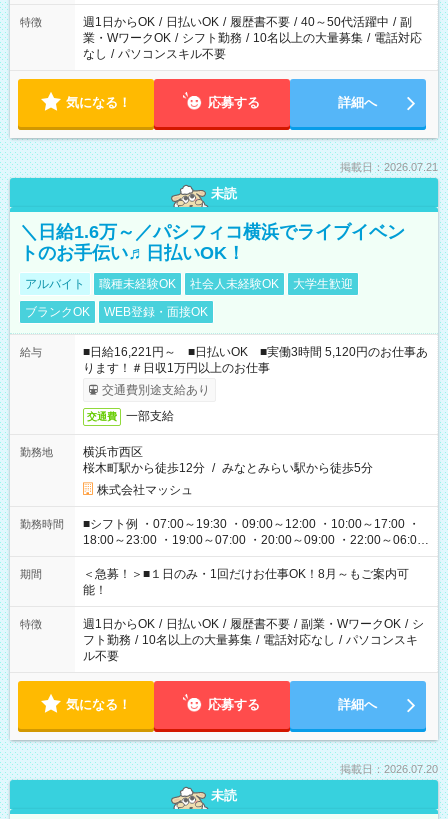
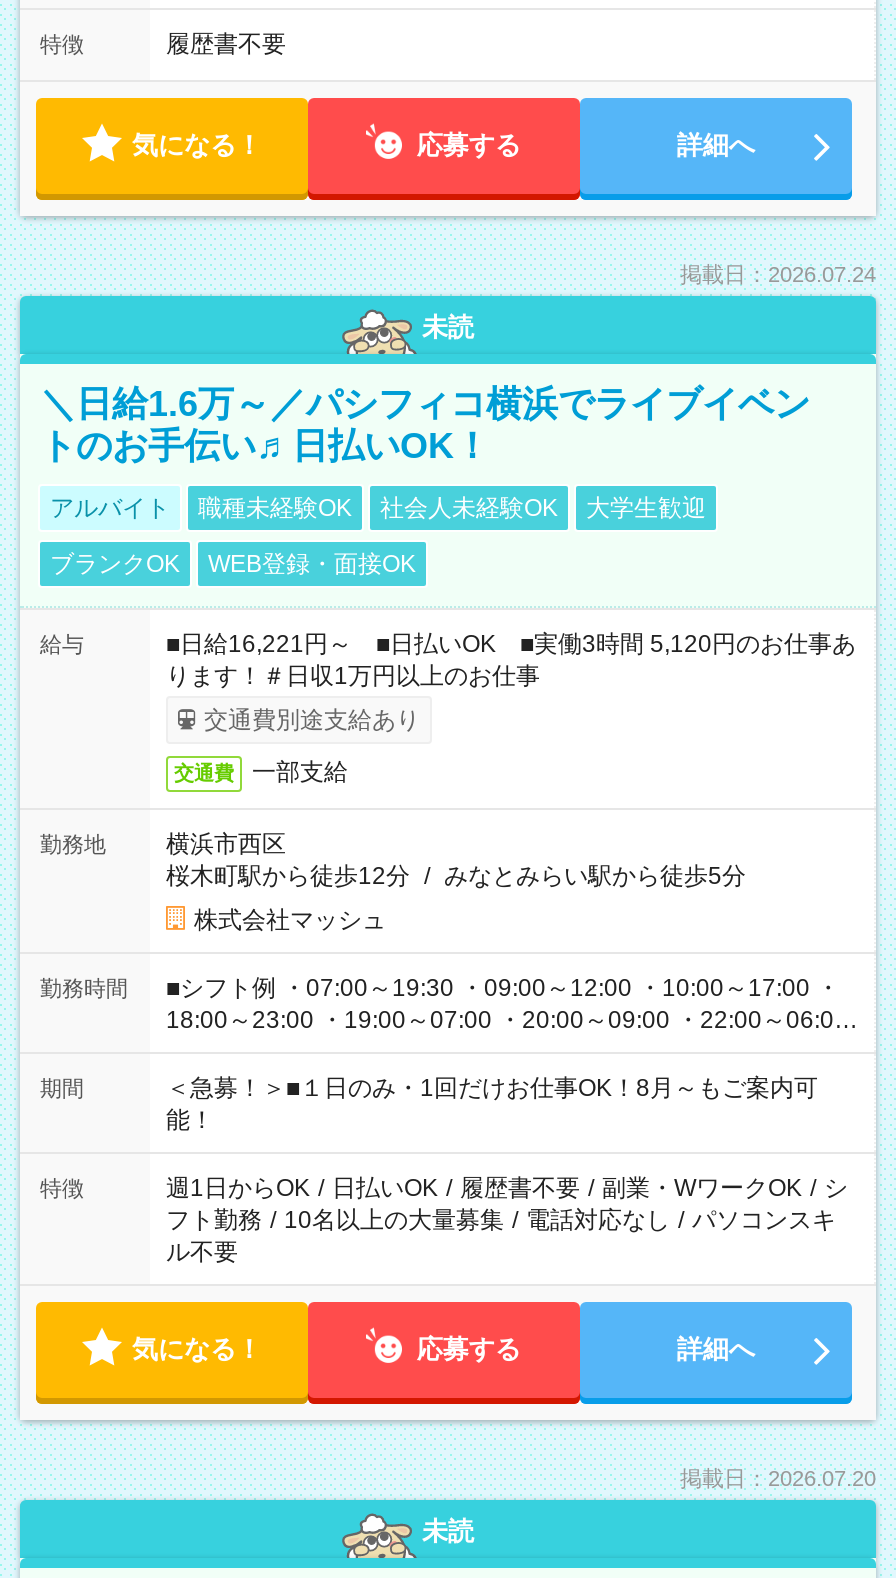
- 週1日からOK / 日払いOK / 履歴書不要 / 40～50代活躍中 / 副
- 業・WワークOK / シフト勤務 / 10名以上の大量募集 / 電話対応
- なし / パソコンスキル不要
+ 履歴書不要

- 掲載日：2026.07.21
+ 掲載日：2026.07.24
